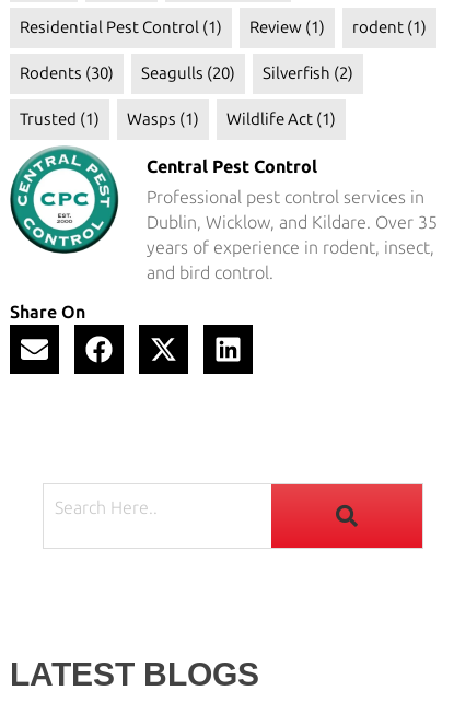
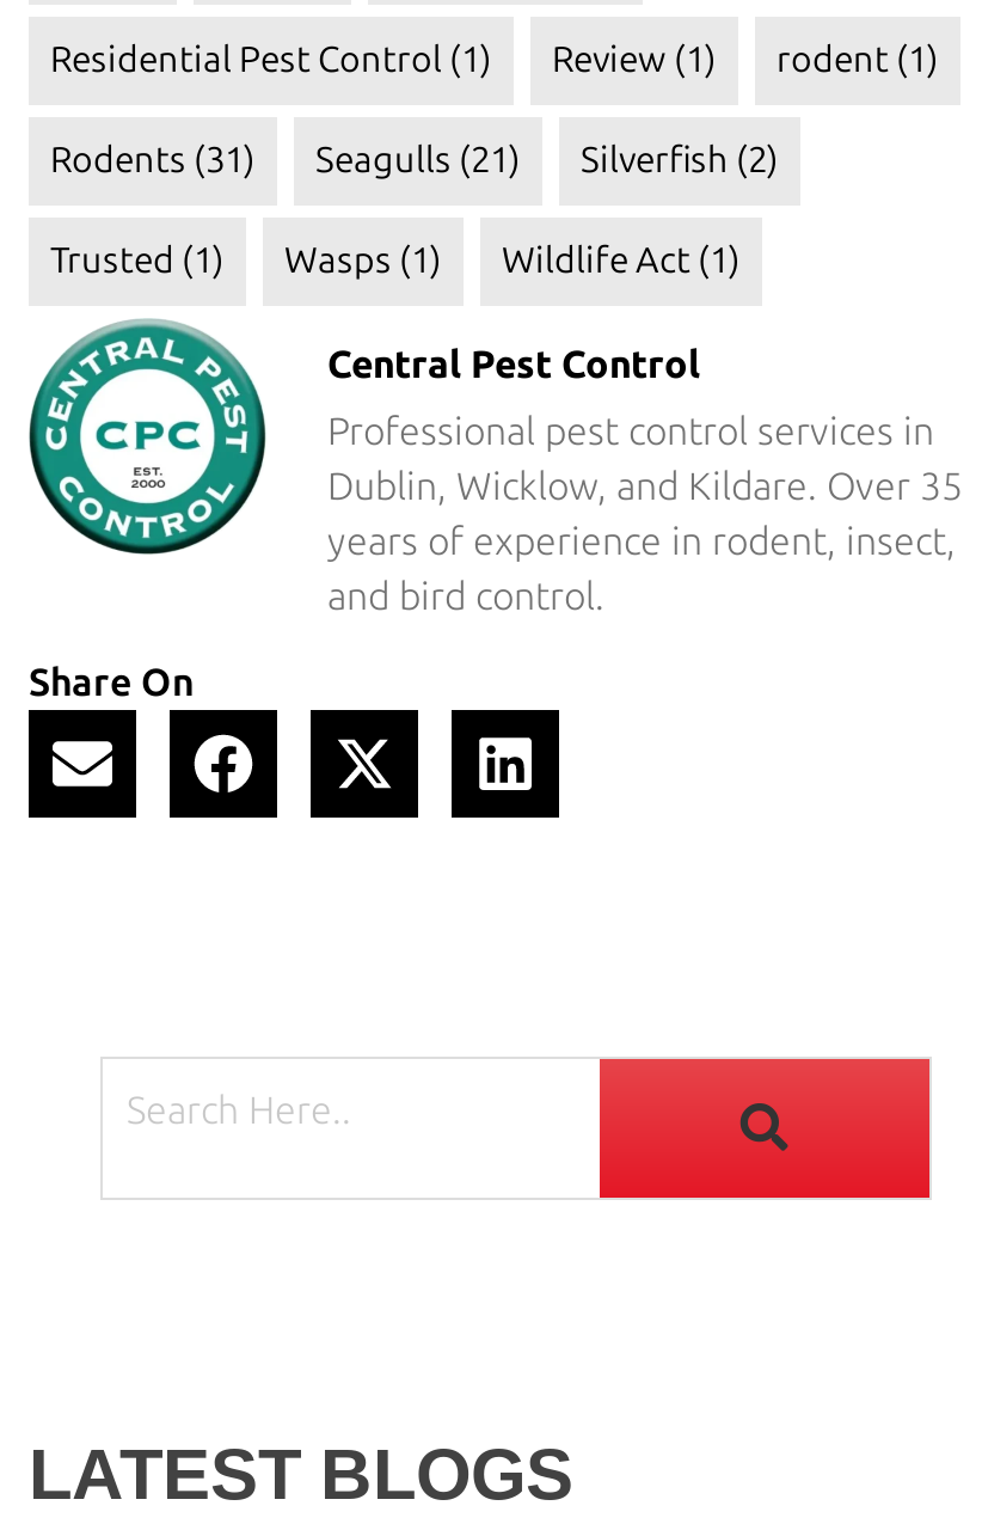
- Rodents (30)
+ Rodents (31)

- Seagulls (20)
+ Seagulls (21)
